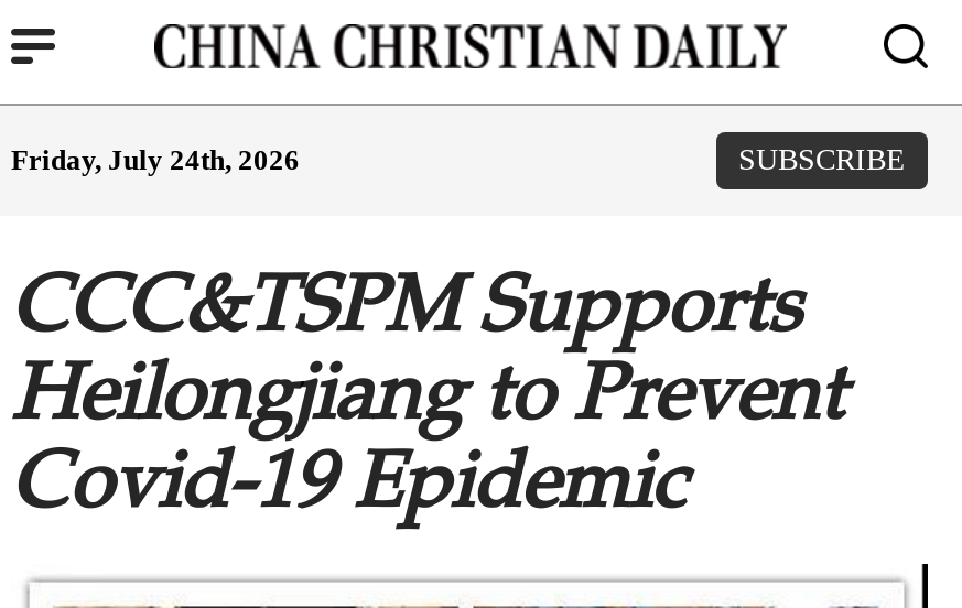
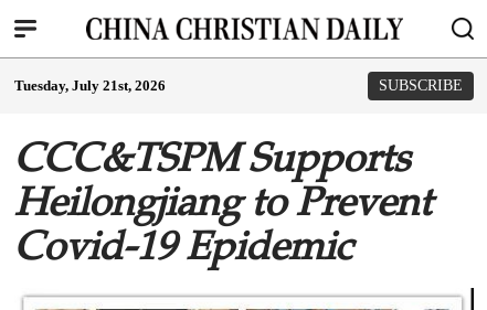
- Friday, July 24th, 2026
+ Tuesday, July 21st, 2026
